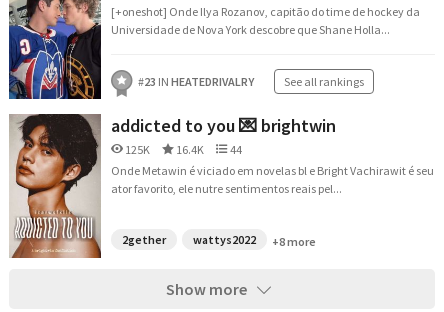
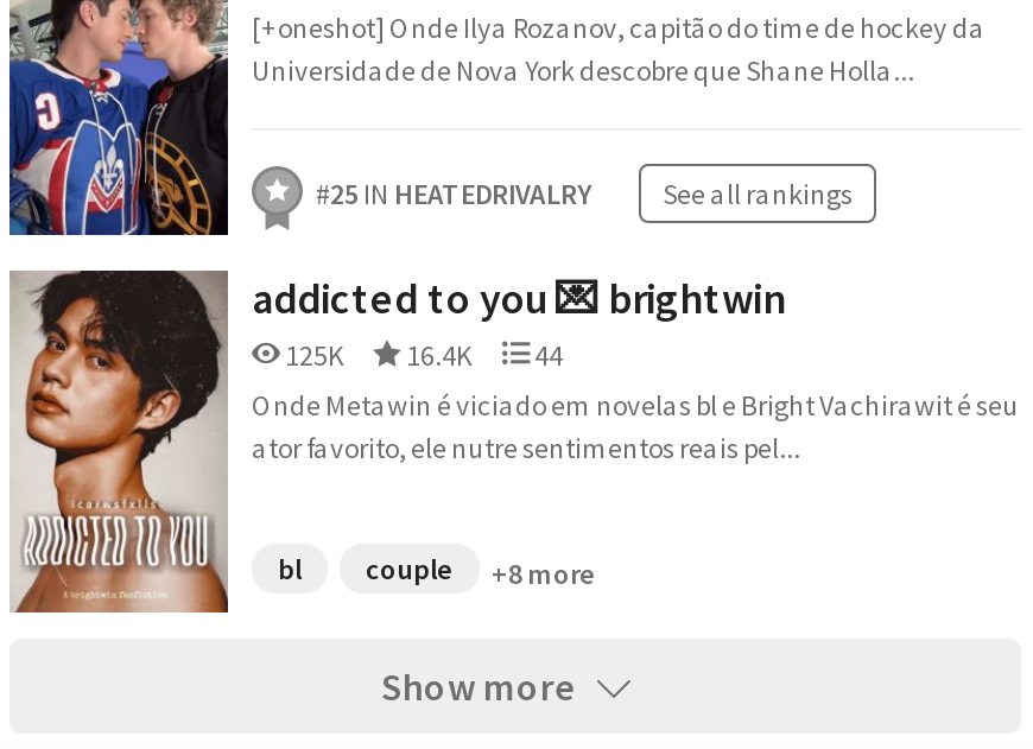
- #23 IN HEATEDRIVALRY
+ #25 IN HEATEDRIVALRY

- 2gether
- wattys2022
+ bl
+ couple
